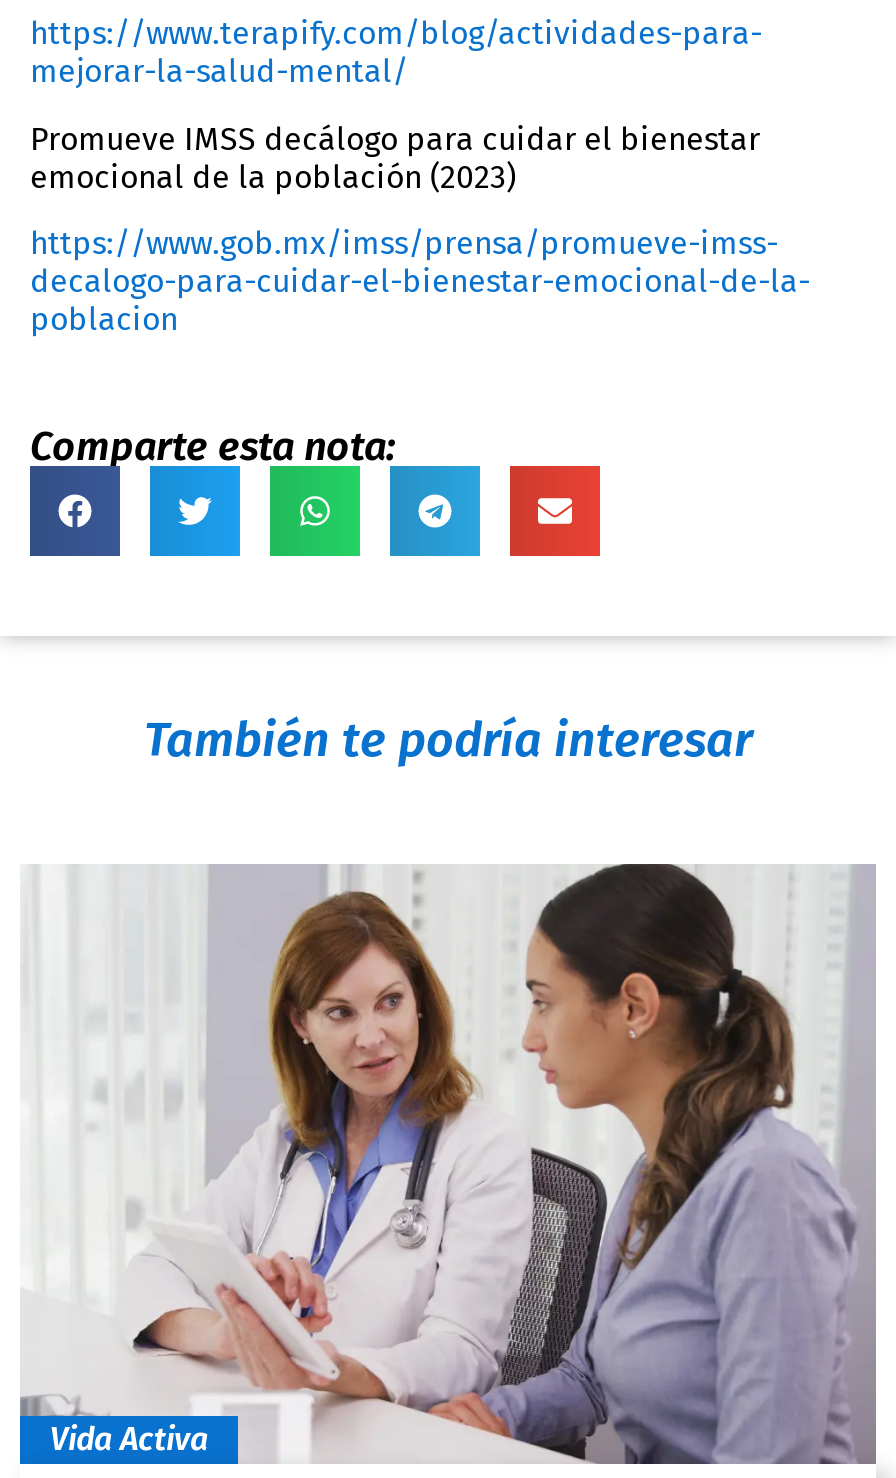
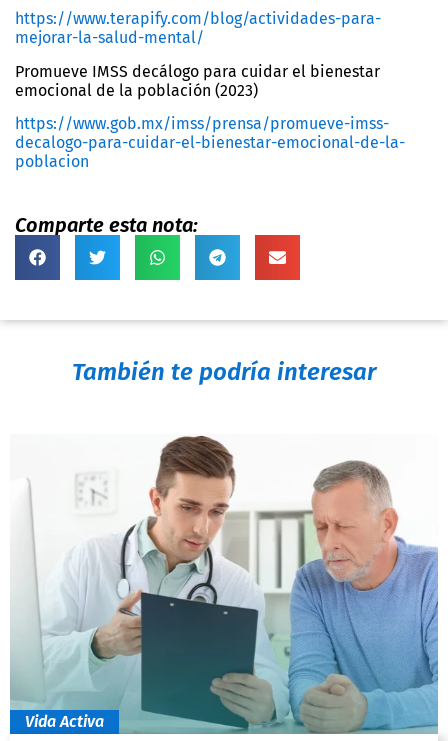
- [image]
+ [image]
